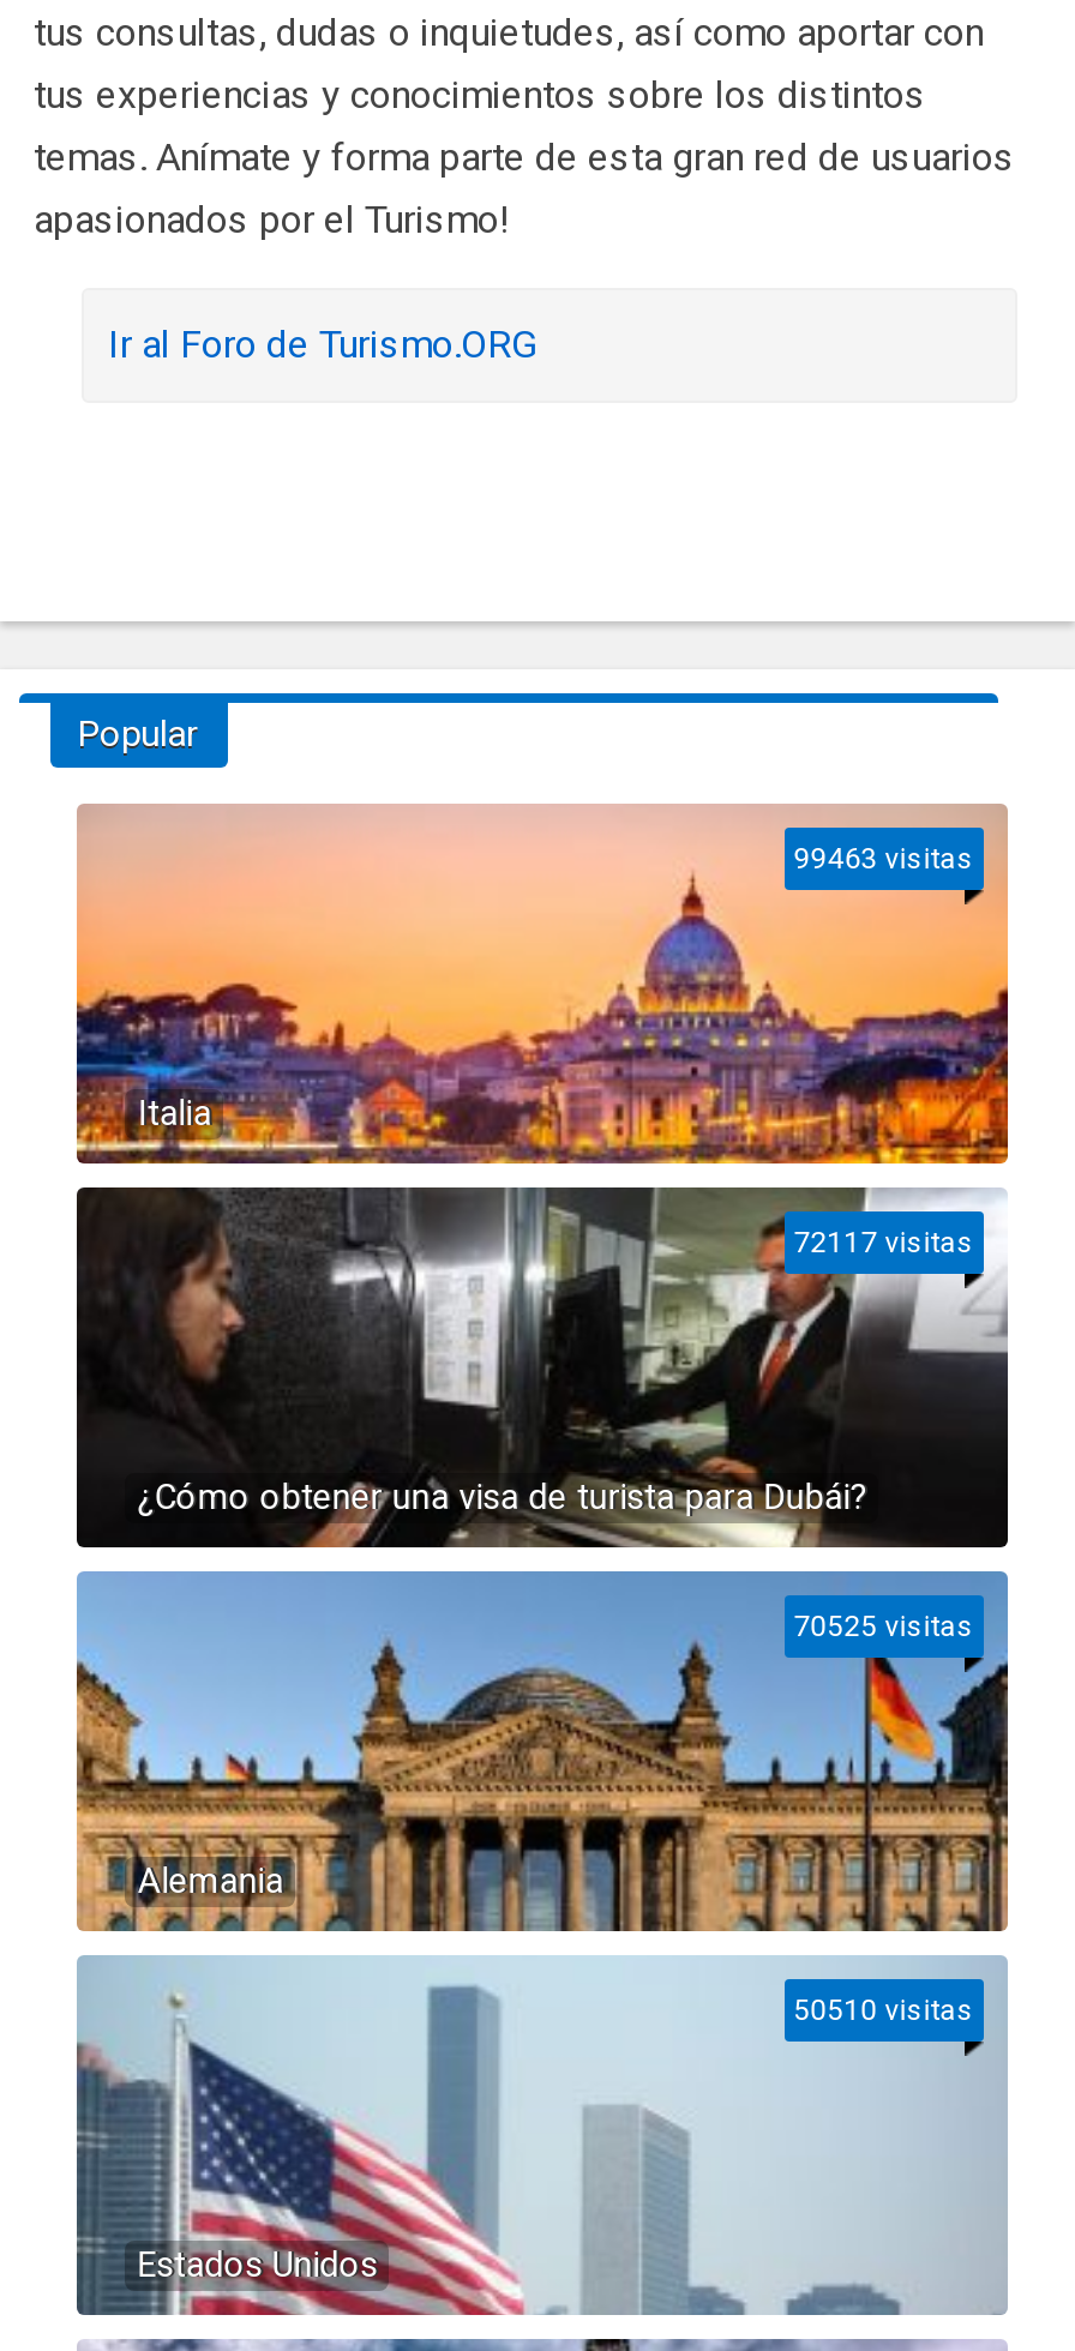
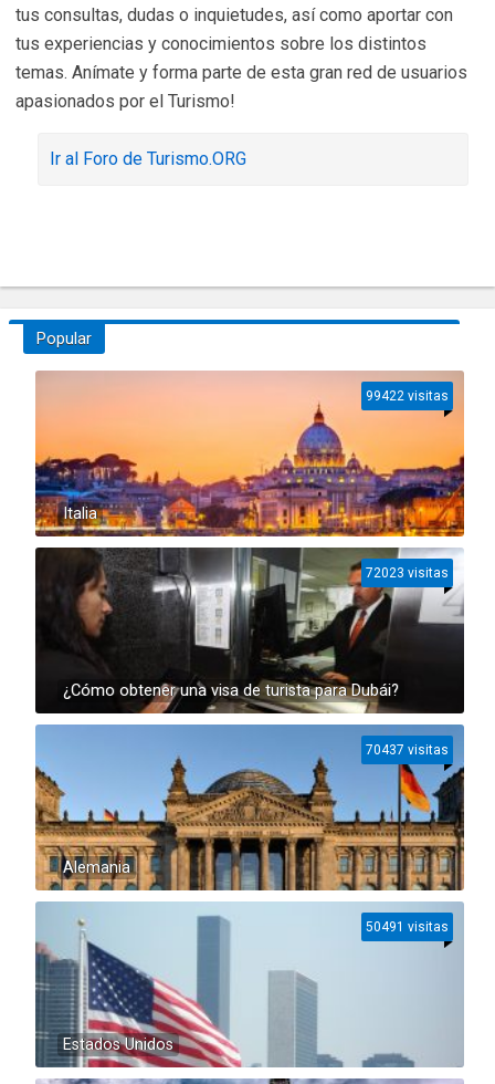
- 99463 visitas
+ 99422 visitas

- 72117 visitas
+ 72023 visitas

- 70525 visitas
+ 70437 visitas

- 50510 visitas
+ 50491 visitas
